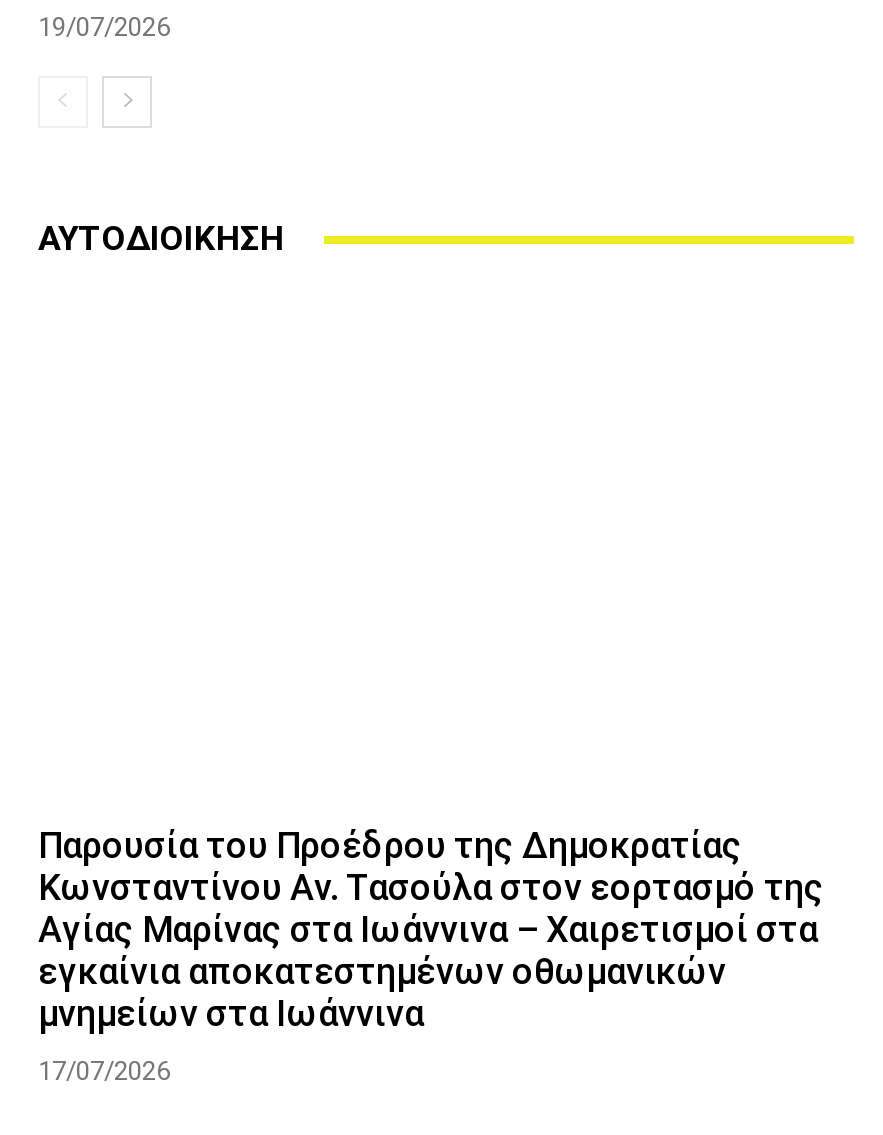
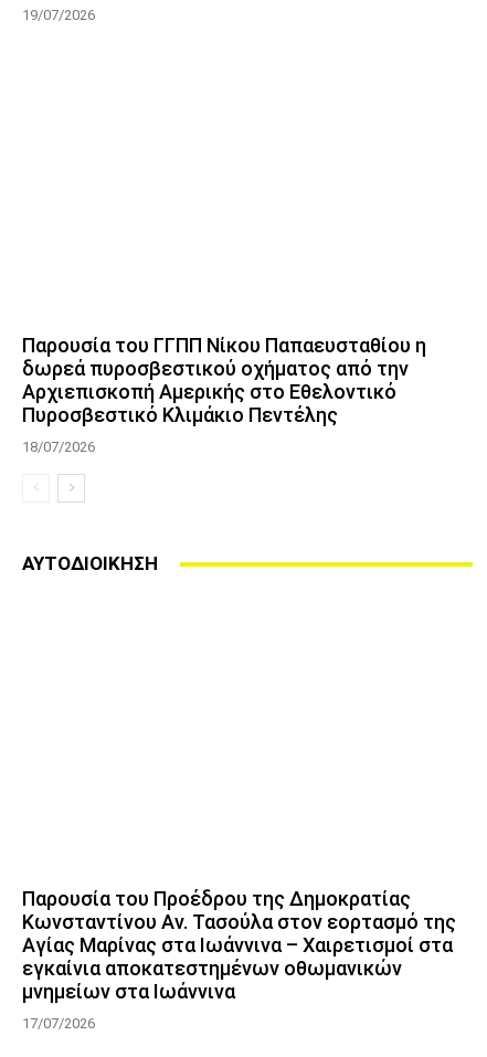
+ Παρουσία του ΓΓΠΠ Νίκου Παπαευσταθίου η
+ δωρεά πυροσβεστικού οχήματος από την
+ Αρχιεπισκοπή Αμερικής στο Εθελοντικό
+ Πυροσβεστικό Κλιμάκιο Πεντέλης
+ 18/07/2026
